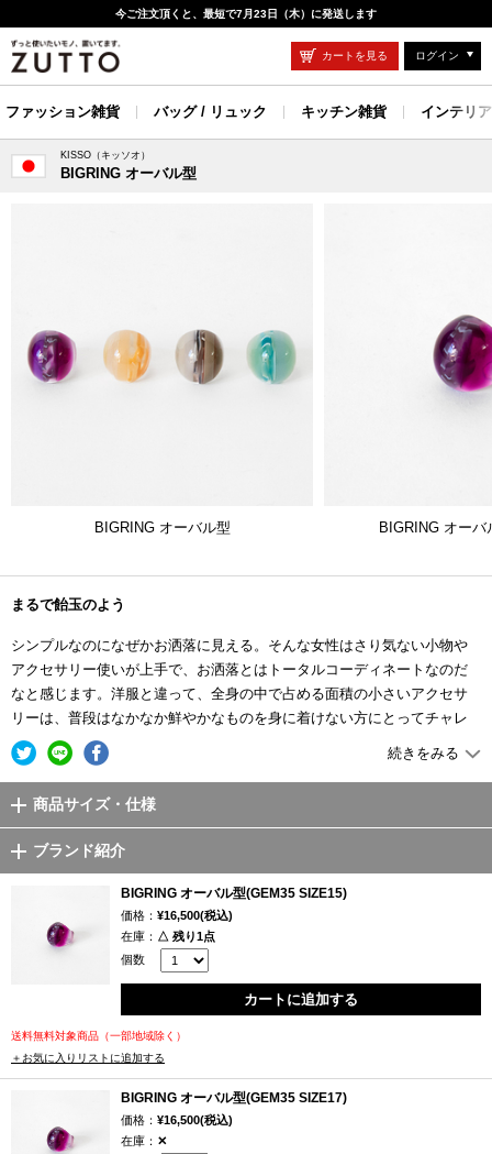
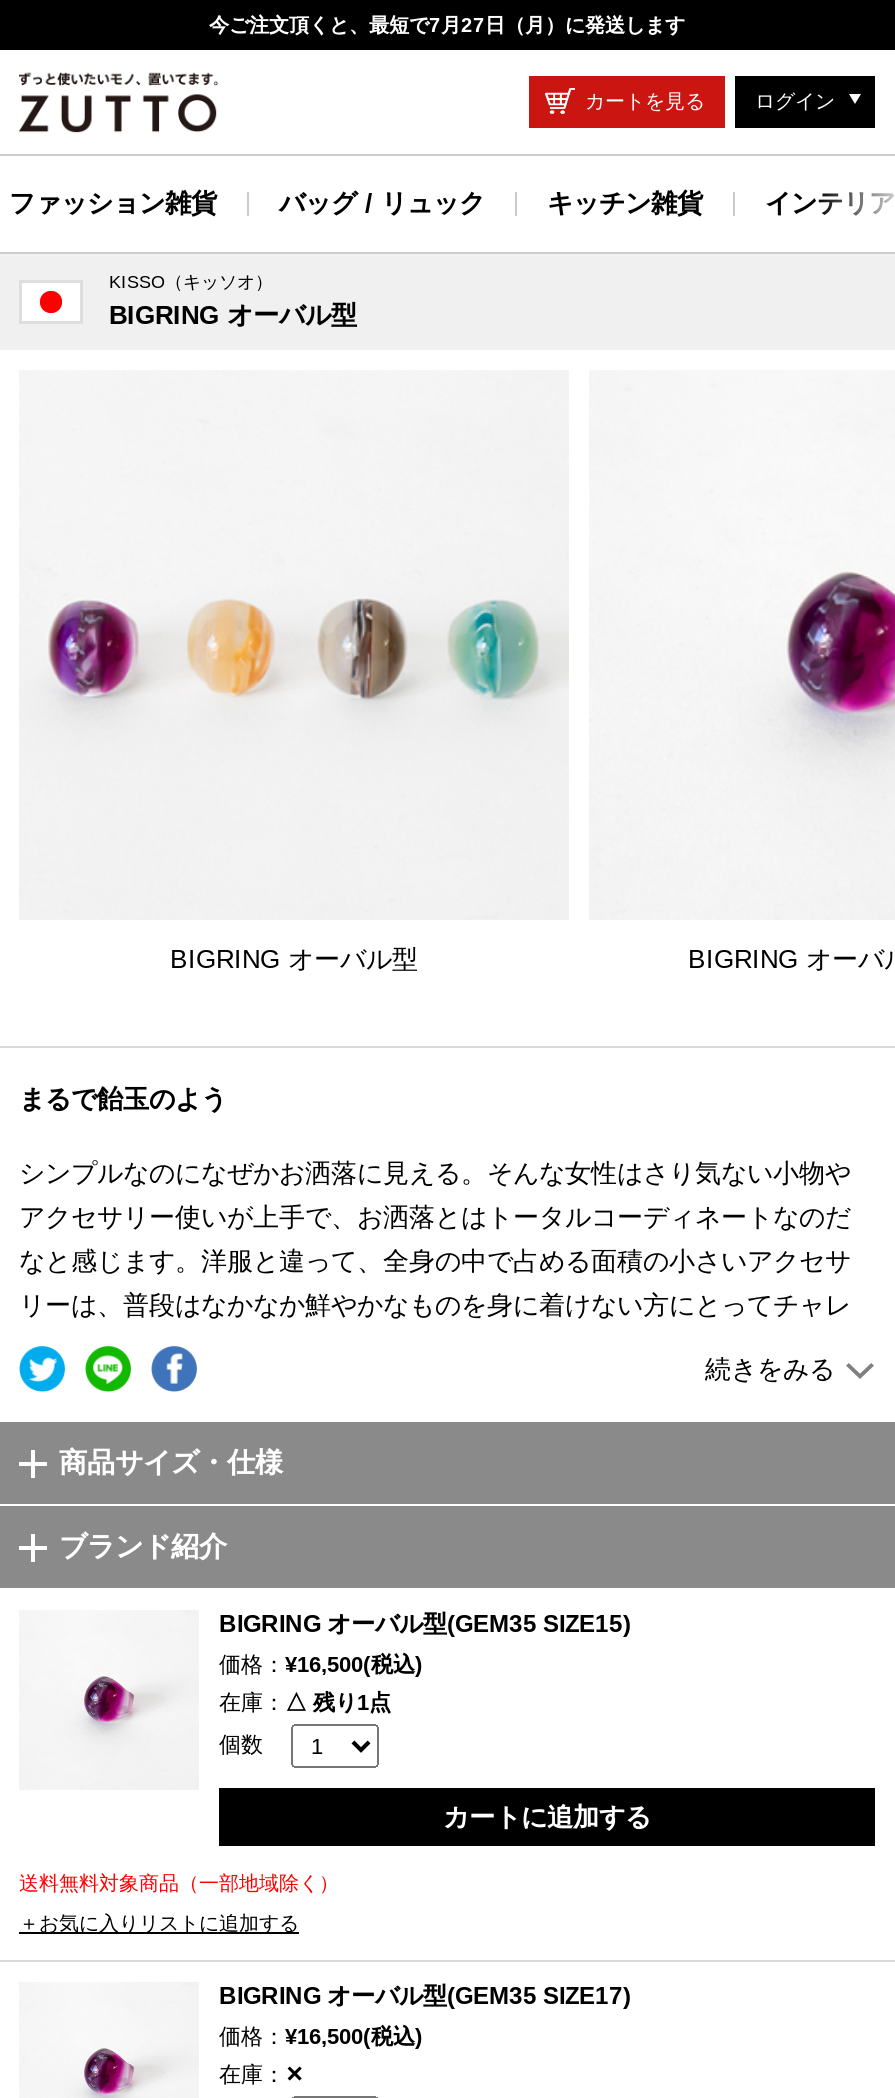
- 今ご注文頂くと、最短で7月23日（木）に発送します
+ 今ご注文頂くと、最短で7月27日（月）に発送します
